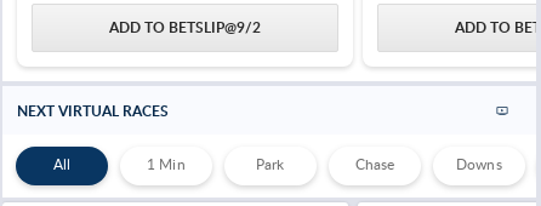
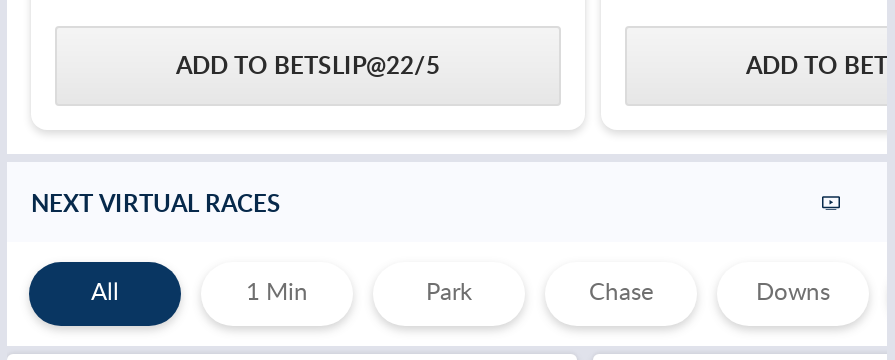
- ADD TO BETSLIP@9/2
+ ADD TO BETSLIP@22/5
